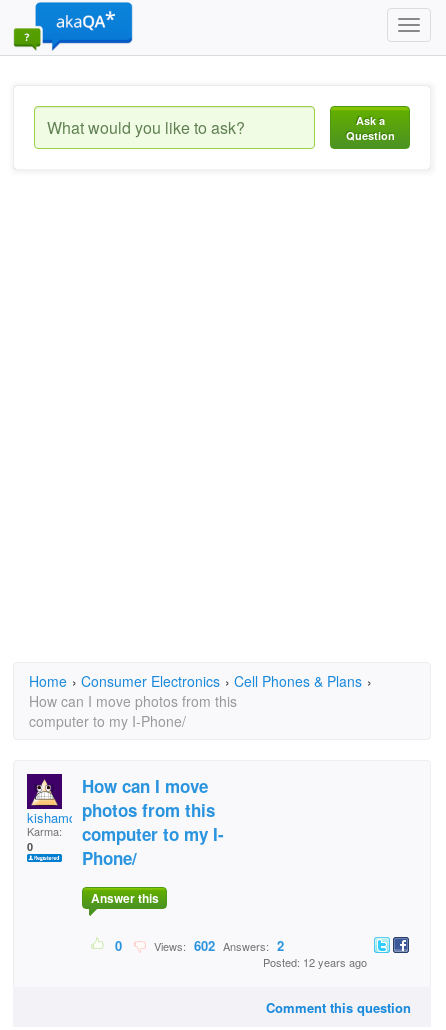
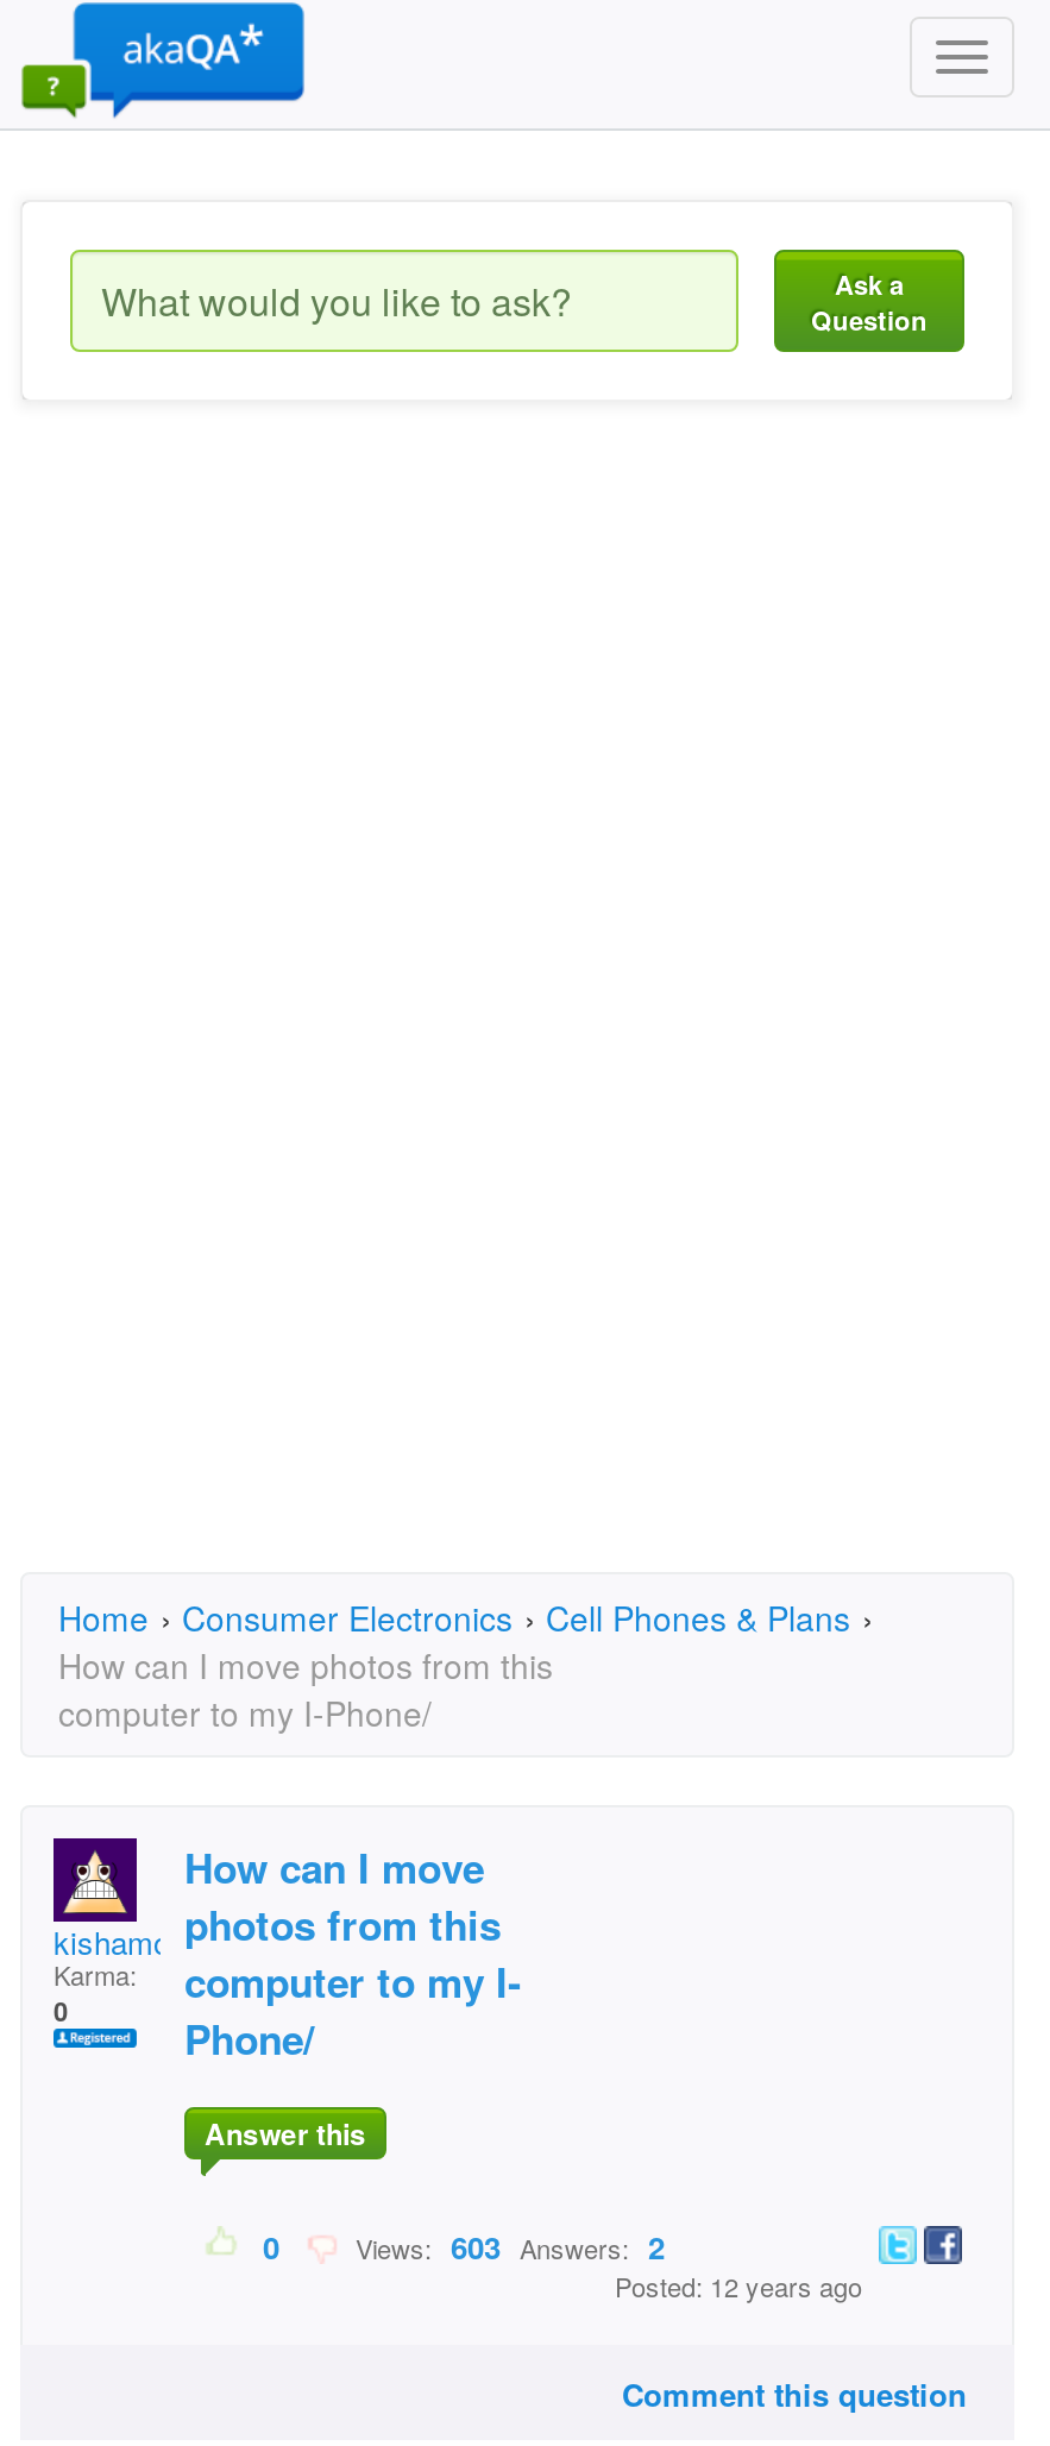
- Views: 602 Answers: 2
+ Views: 603 Answers: 2
